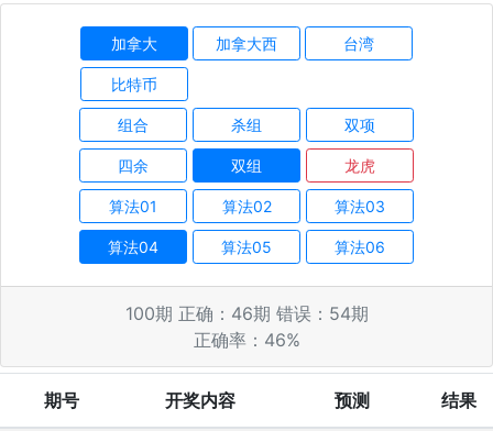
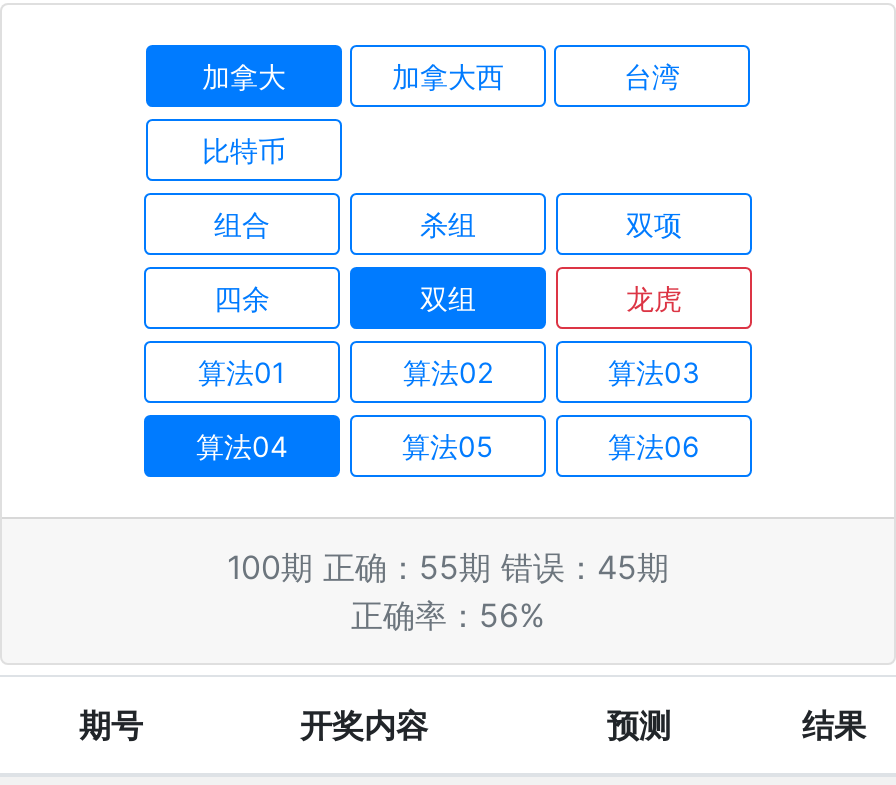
- 100期 正确：46期 错误：54期
+ 100期 正确：55期 错误：45期

- 正确率：46%
+ 正确率：56%
